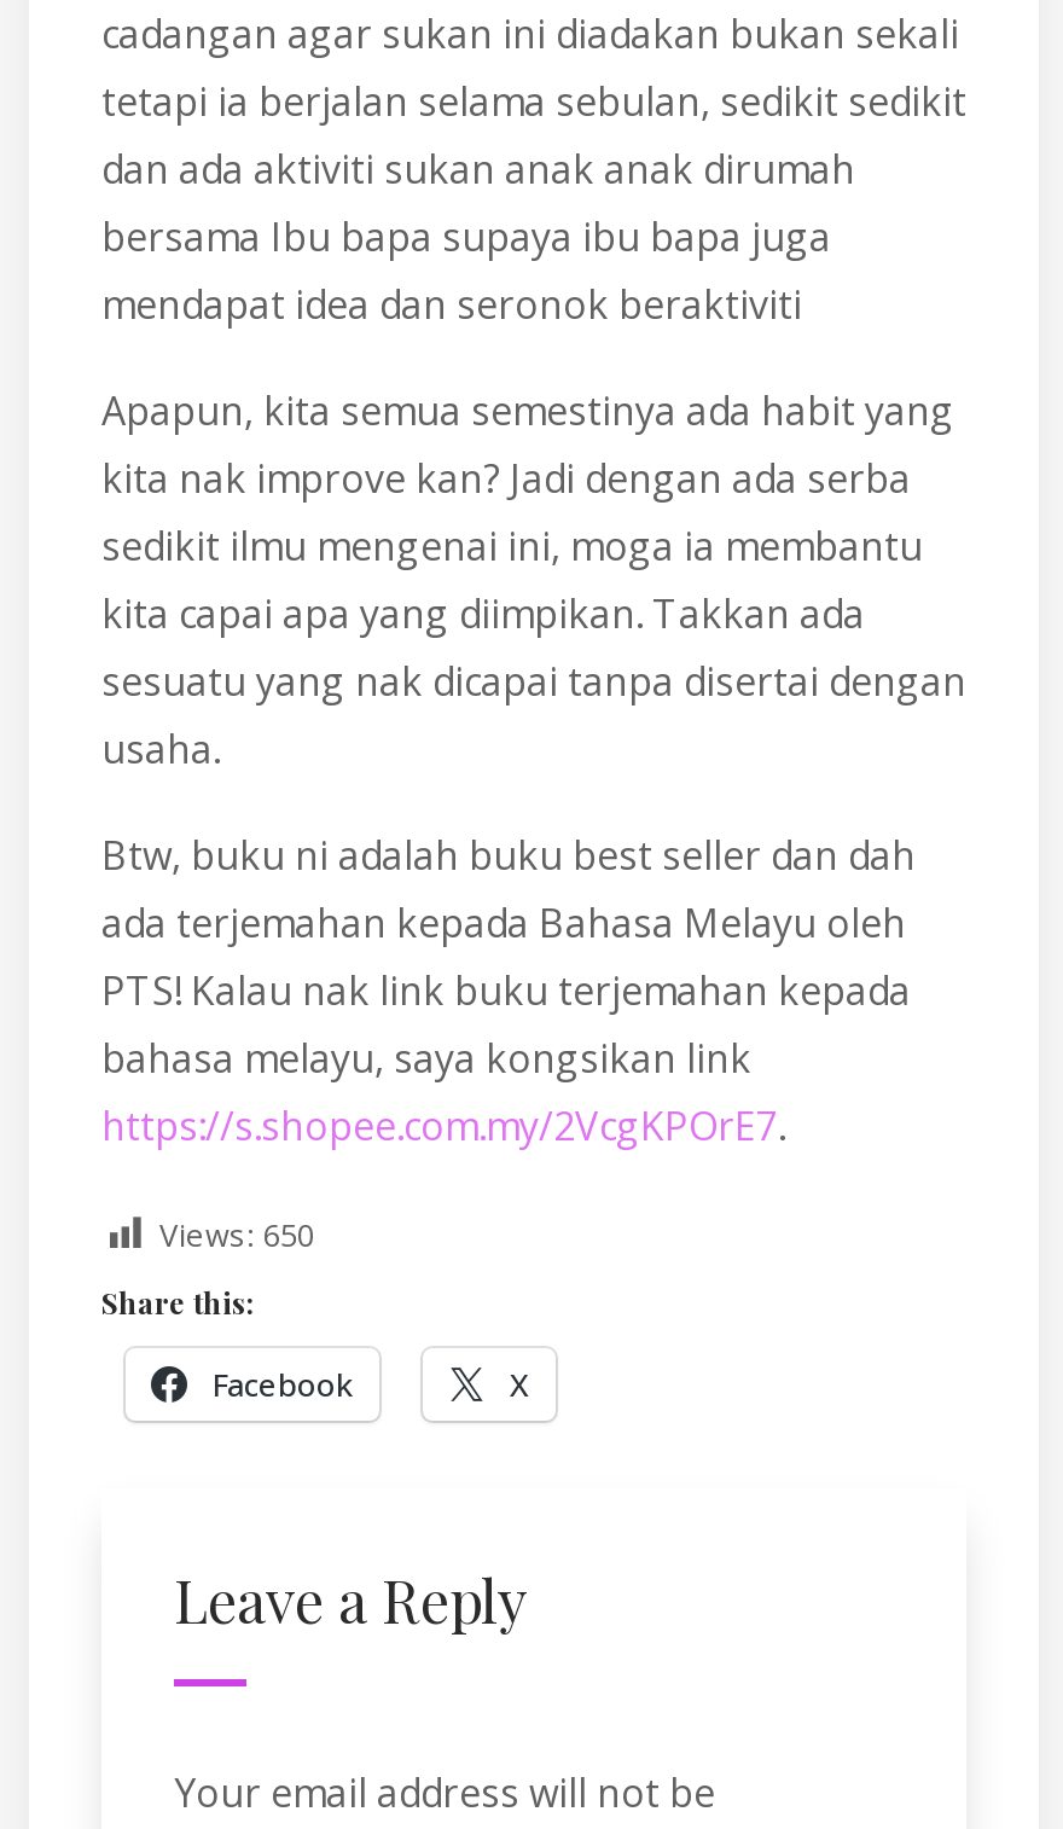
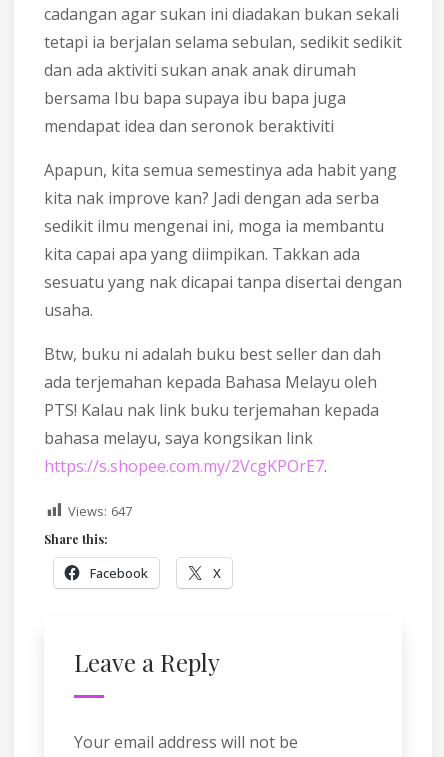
- Views: 650
+ Views: 647
